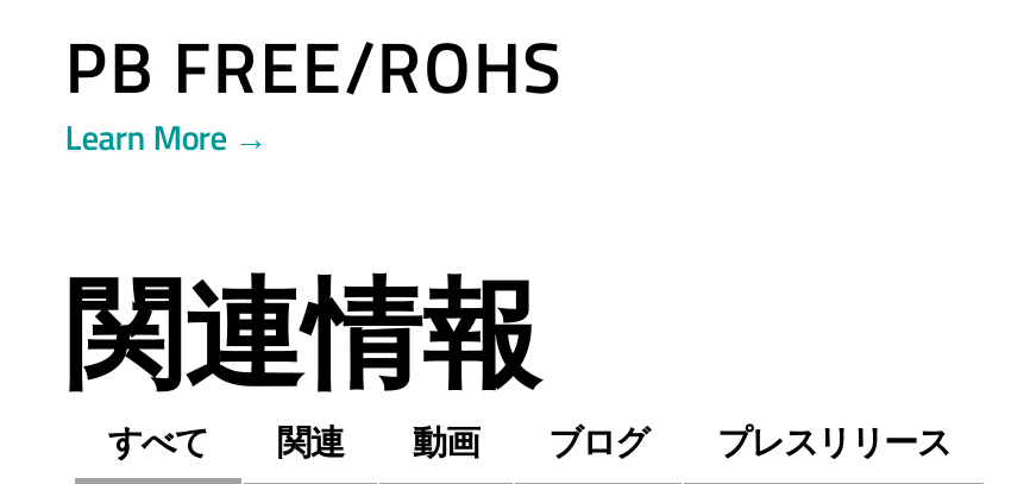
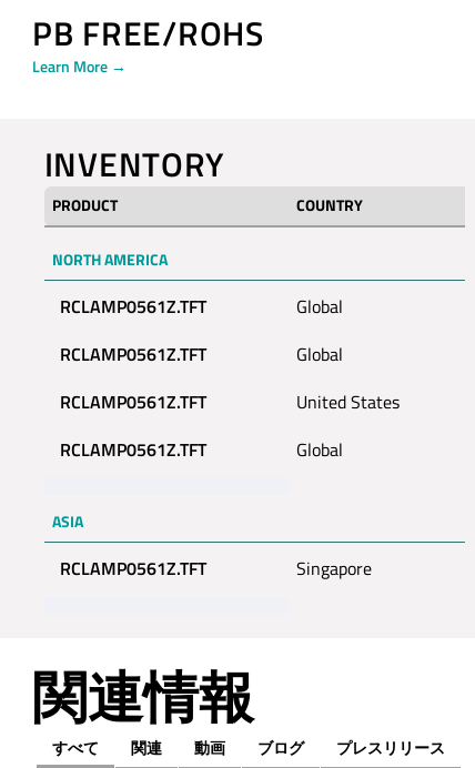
+ INVENTORY
+ PRODUCT
+ COUNTRY
+ NORTH AMERICA
+ RCLAMP0561Z.TFT
+ Global
+ RCLAMP0561Z.TFT
+ Global
+ RCLAMP0561Z.TFT
+ United States
+ RCLAMP0561Z.TFT
+ Global
+ ASIA
+ RCLAMP0561Z.TFT
+ Singapore
